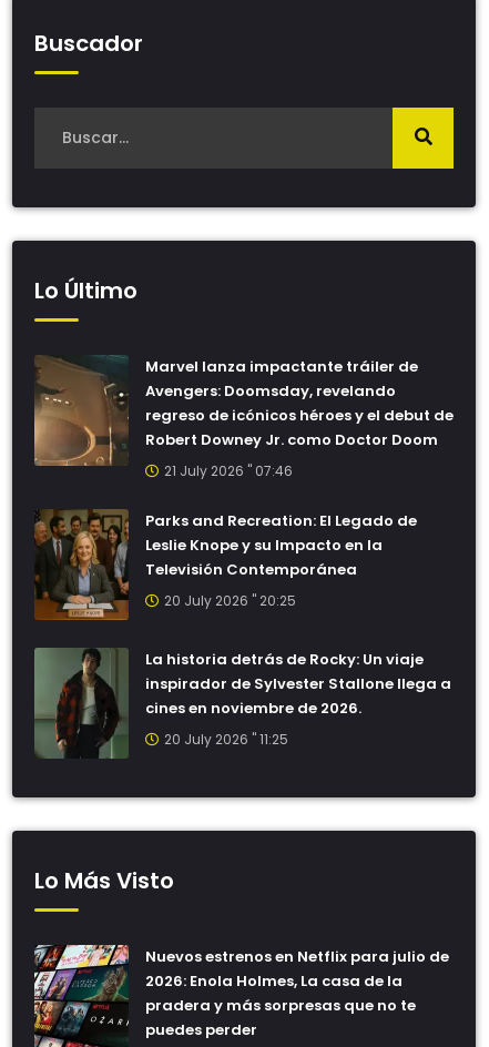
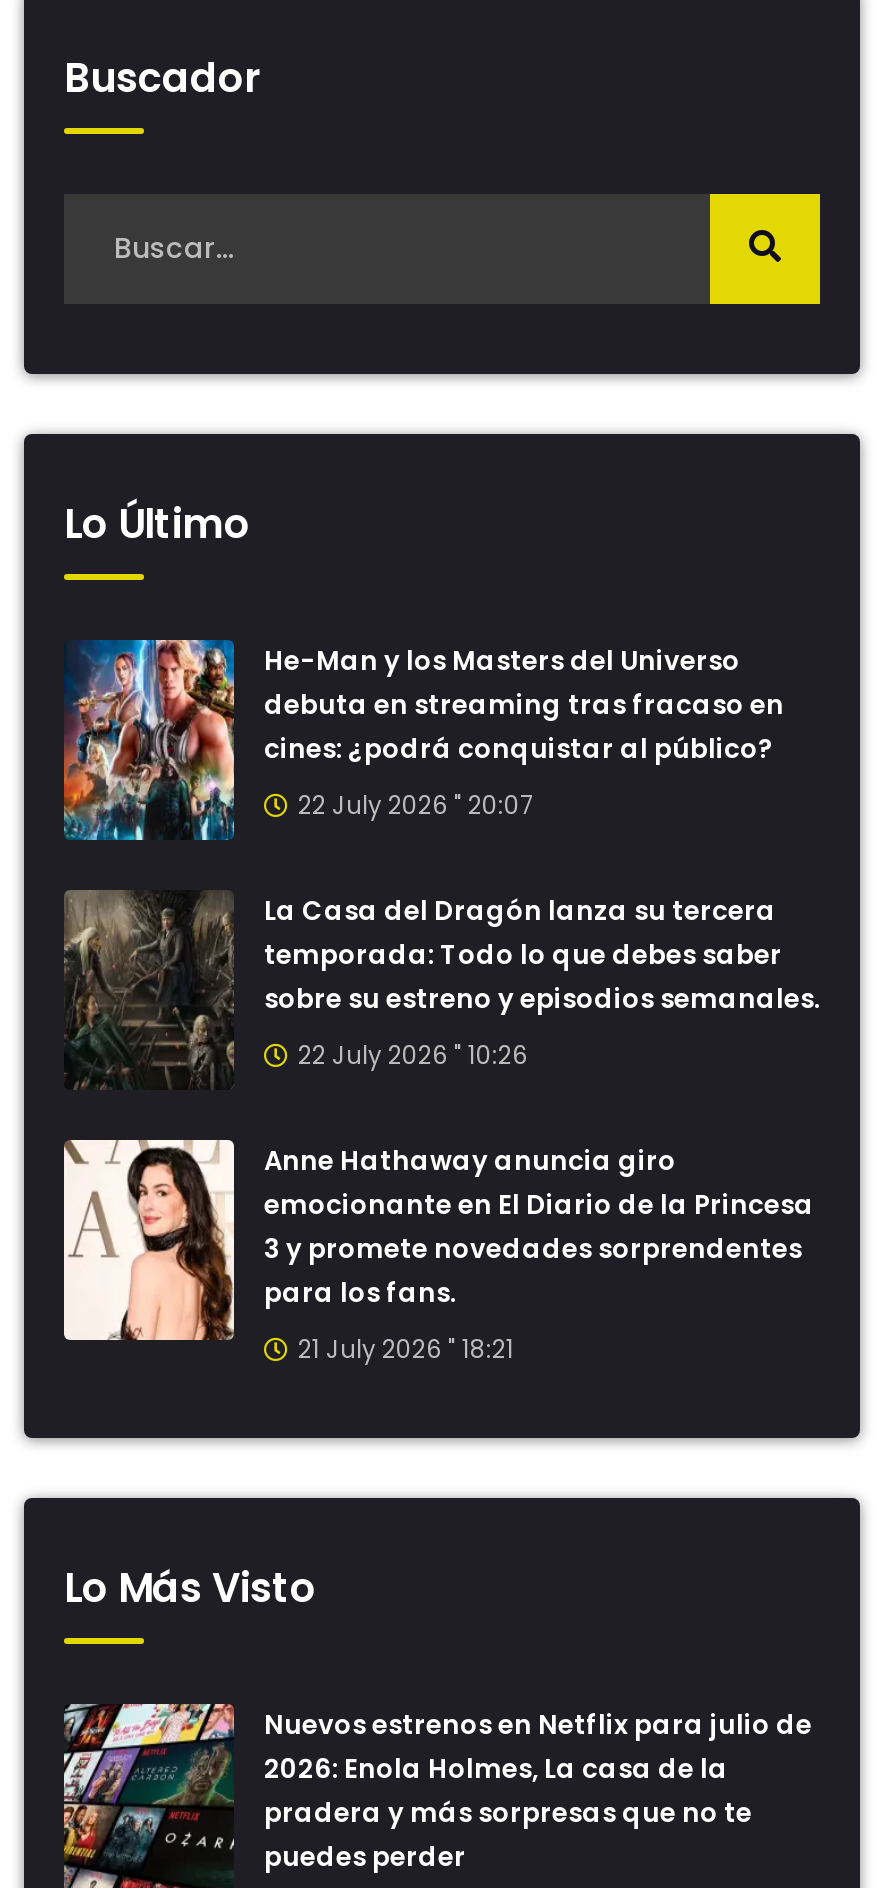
- [image]
- Marvel lanza impactante tráiler de
- Avengers: Doomsday, revelando
- regreso de icónicos héroes y el debut de
- Robert Downey Jr. como Doctor Doom
+ [image]
+ He-Man y los Masters del Universo
+ debuta en streaming tras fracaso en
+ cines: ¿podrá conquistar al público?

- 21 July 2026 " 07:46
+ 22 July 2026 " 20:07

- [image]
- Parks and Recreation: El Legado de
- Leslie Knope y su Impacto en la
- Televisión Contemporánea
+ [image]
+ La Casa del Dragón lanza su tercera
+ temporada: Todo lo que debes saber
+ sobre su estreno y episodios semanales.

- 20 July 2026 " 20:25
+ 22 July 2026 " 10:26

- [image]
- La historia detrás de Rocky: Un viaje
- inspirador de Sylvester Stallone llega a
- cines en noviembre de 2026.
+ [image]
+ Anne Hathaway anuncia giro
+ emocionante en El Diario de la Princesa
+ 3 y promete novedades sorprendentes
+ para los fans.

- 20 July 2026 " 11:25
+ 21 July 2026 " 18:21
